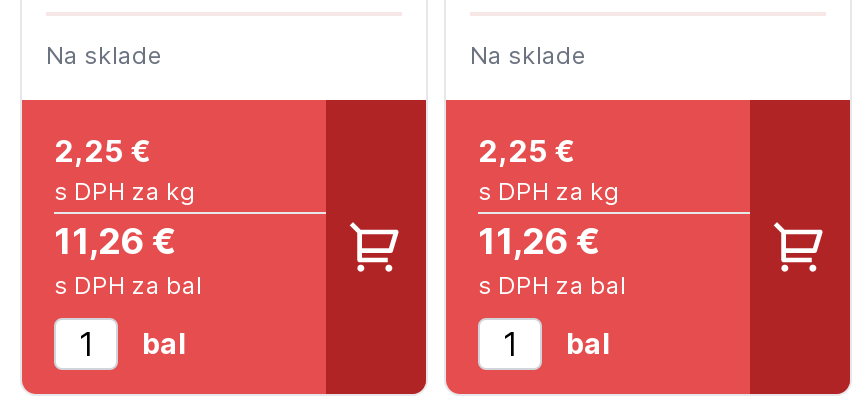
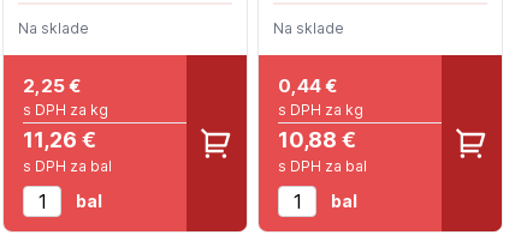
- 2,25 €
+ 0,44 €

- 11,26 €
+ 10,88 €
